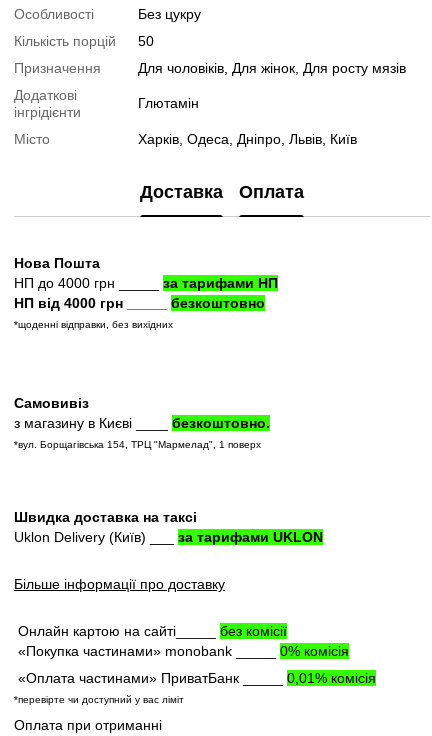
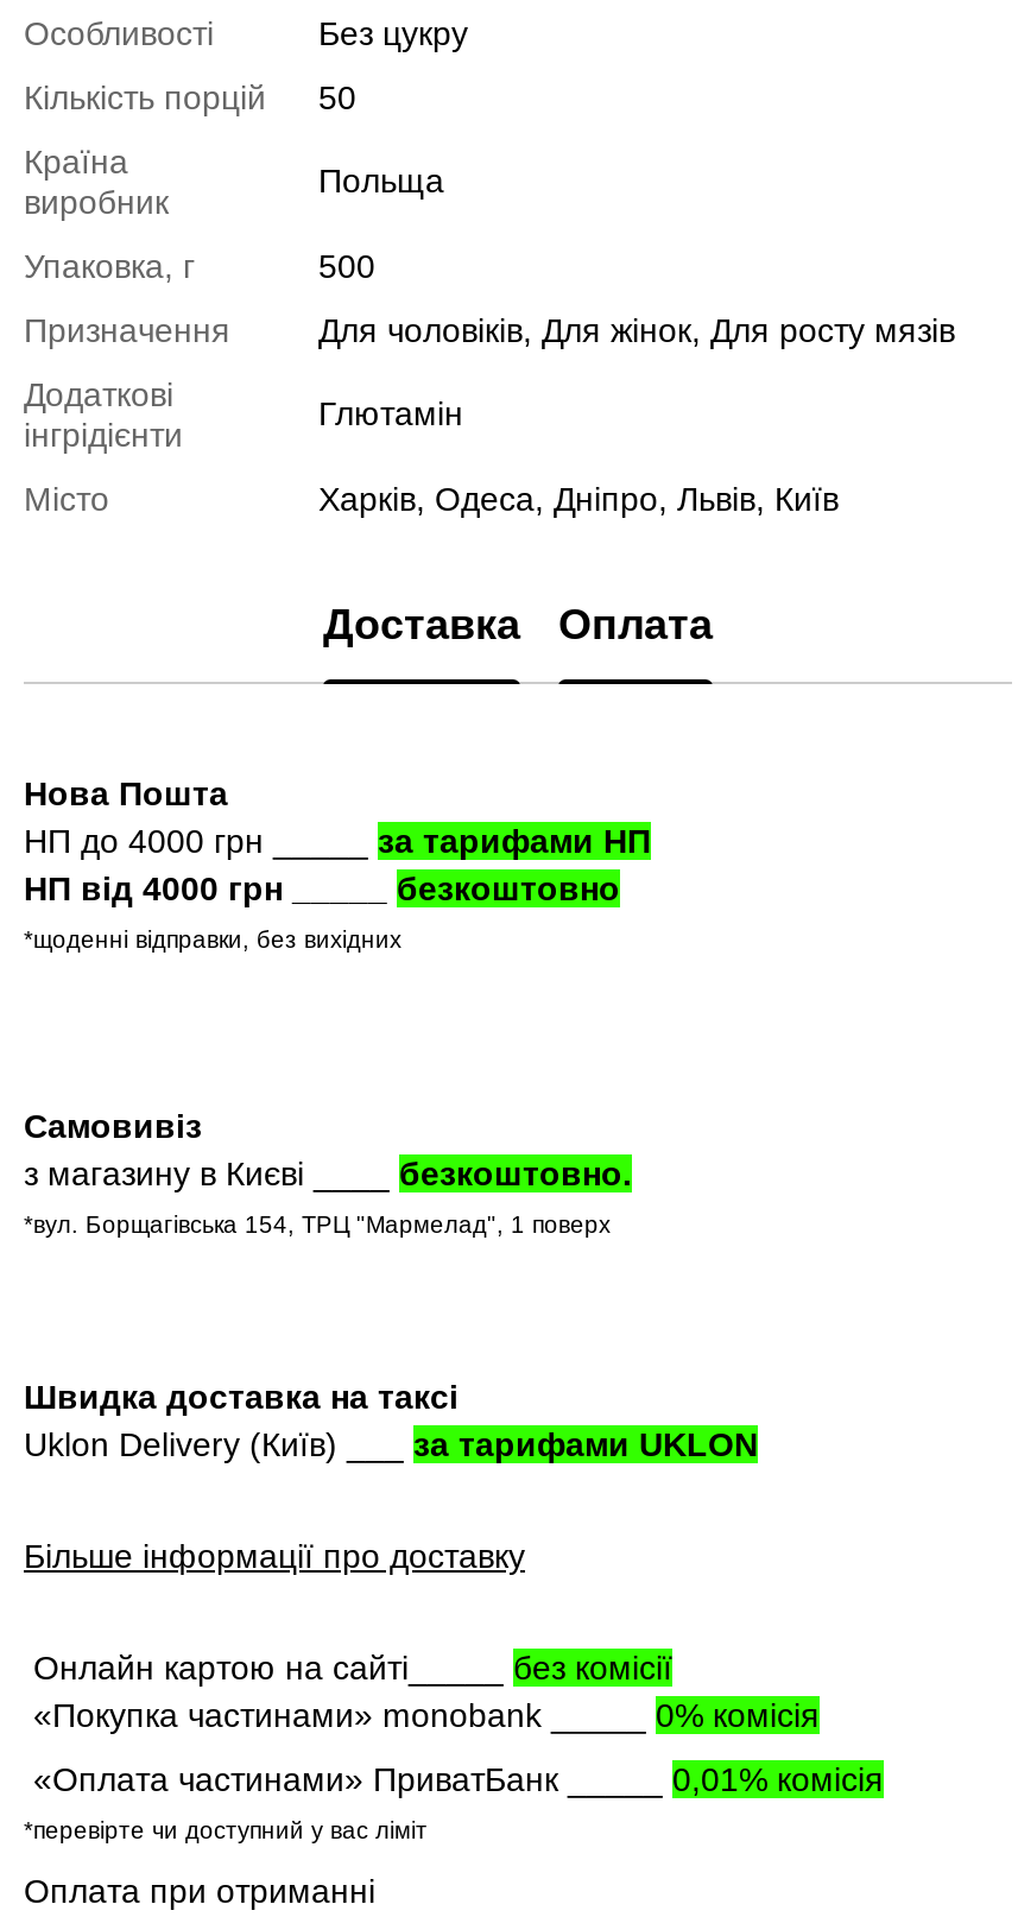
+ Країна
+ виробник

+ Польща
+ Упаковка, г
+ 500
